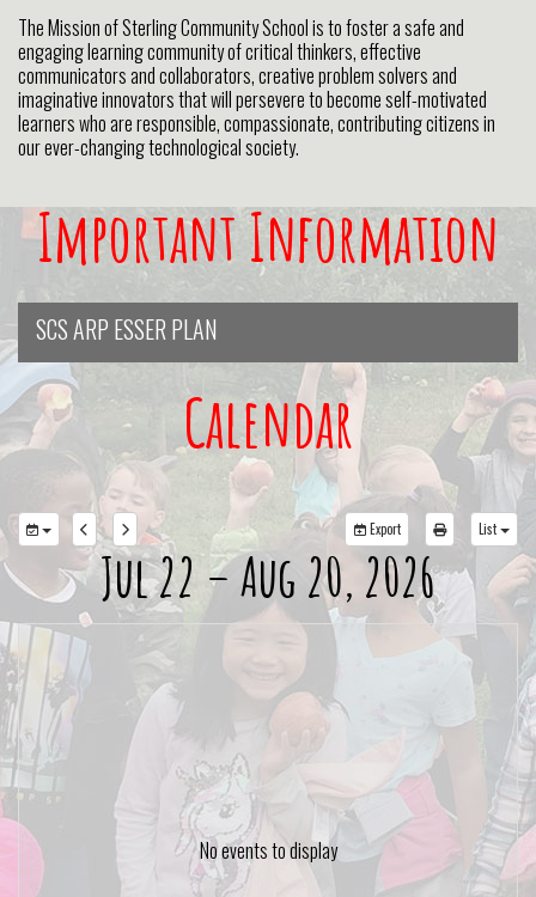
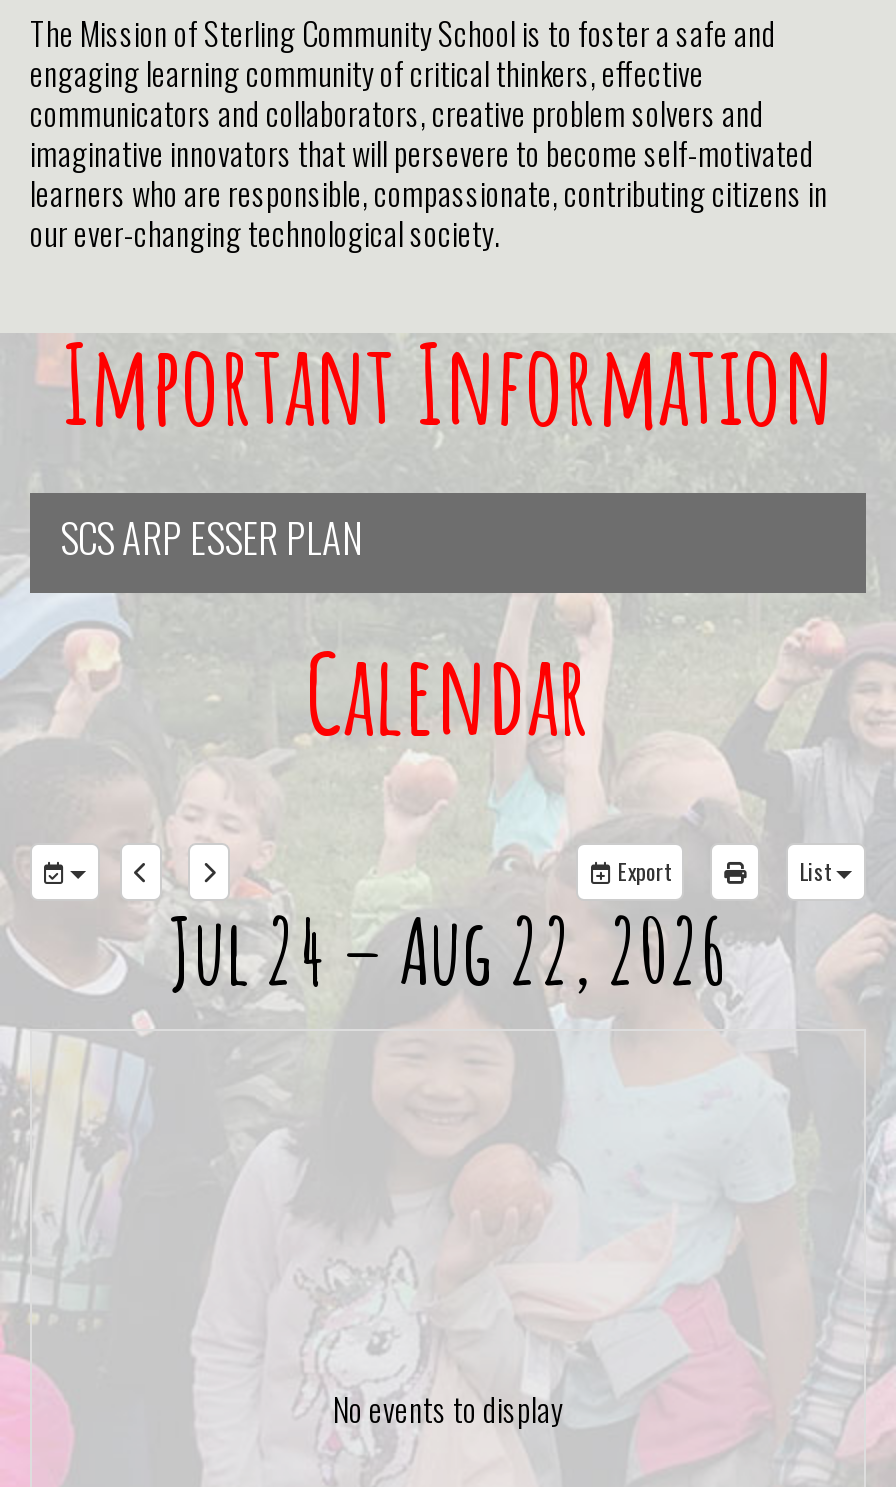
- Jul 22 – Aug 20, 2026
+ Jul 24 – Aug 22, 2026
